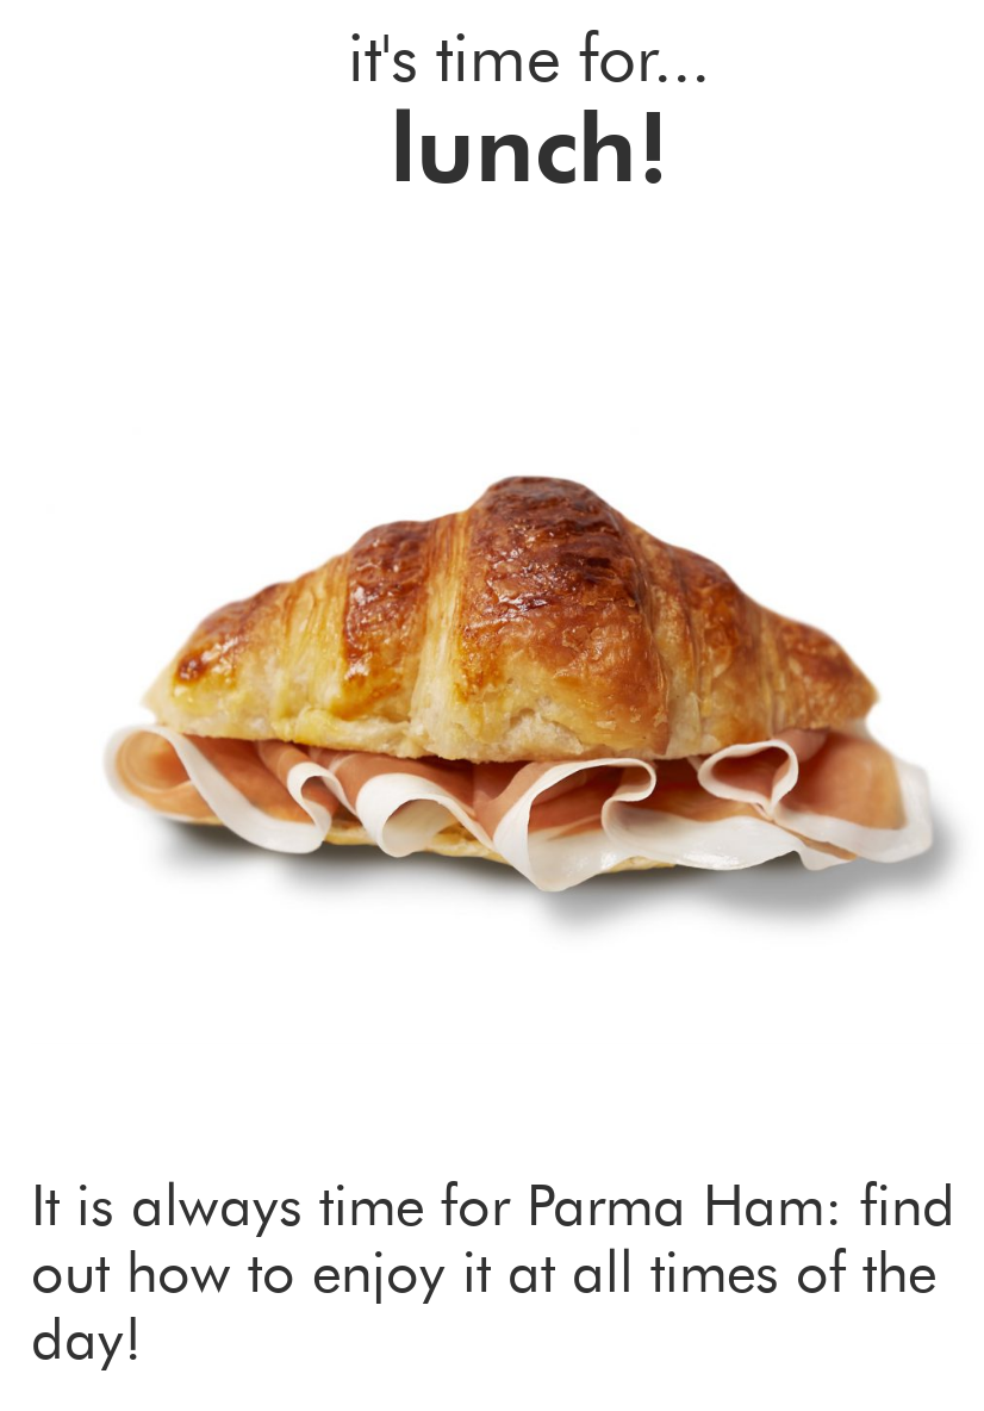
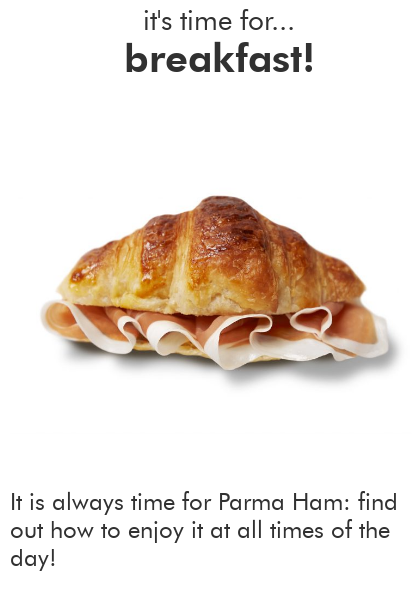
- lunch!
+ breakfast!
